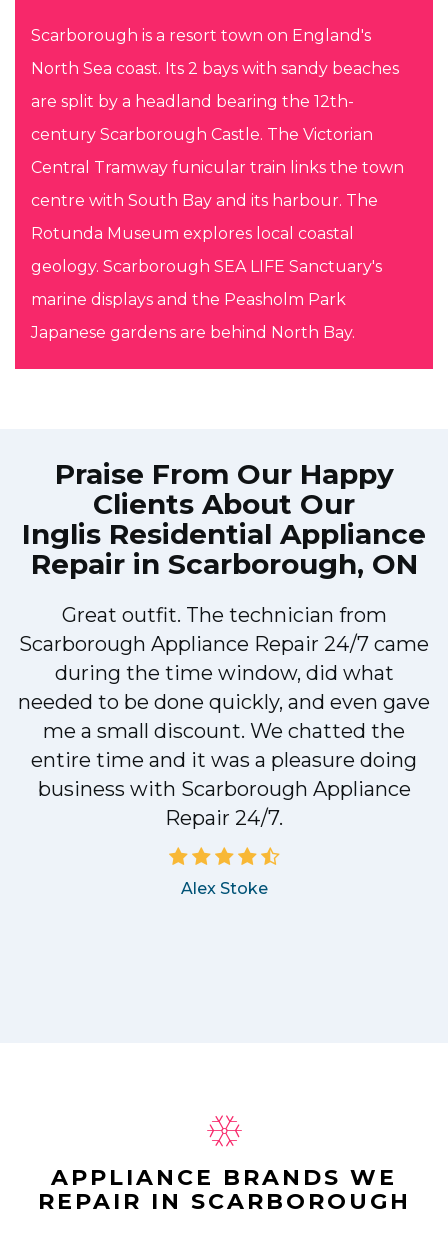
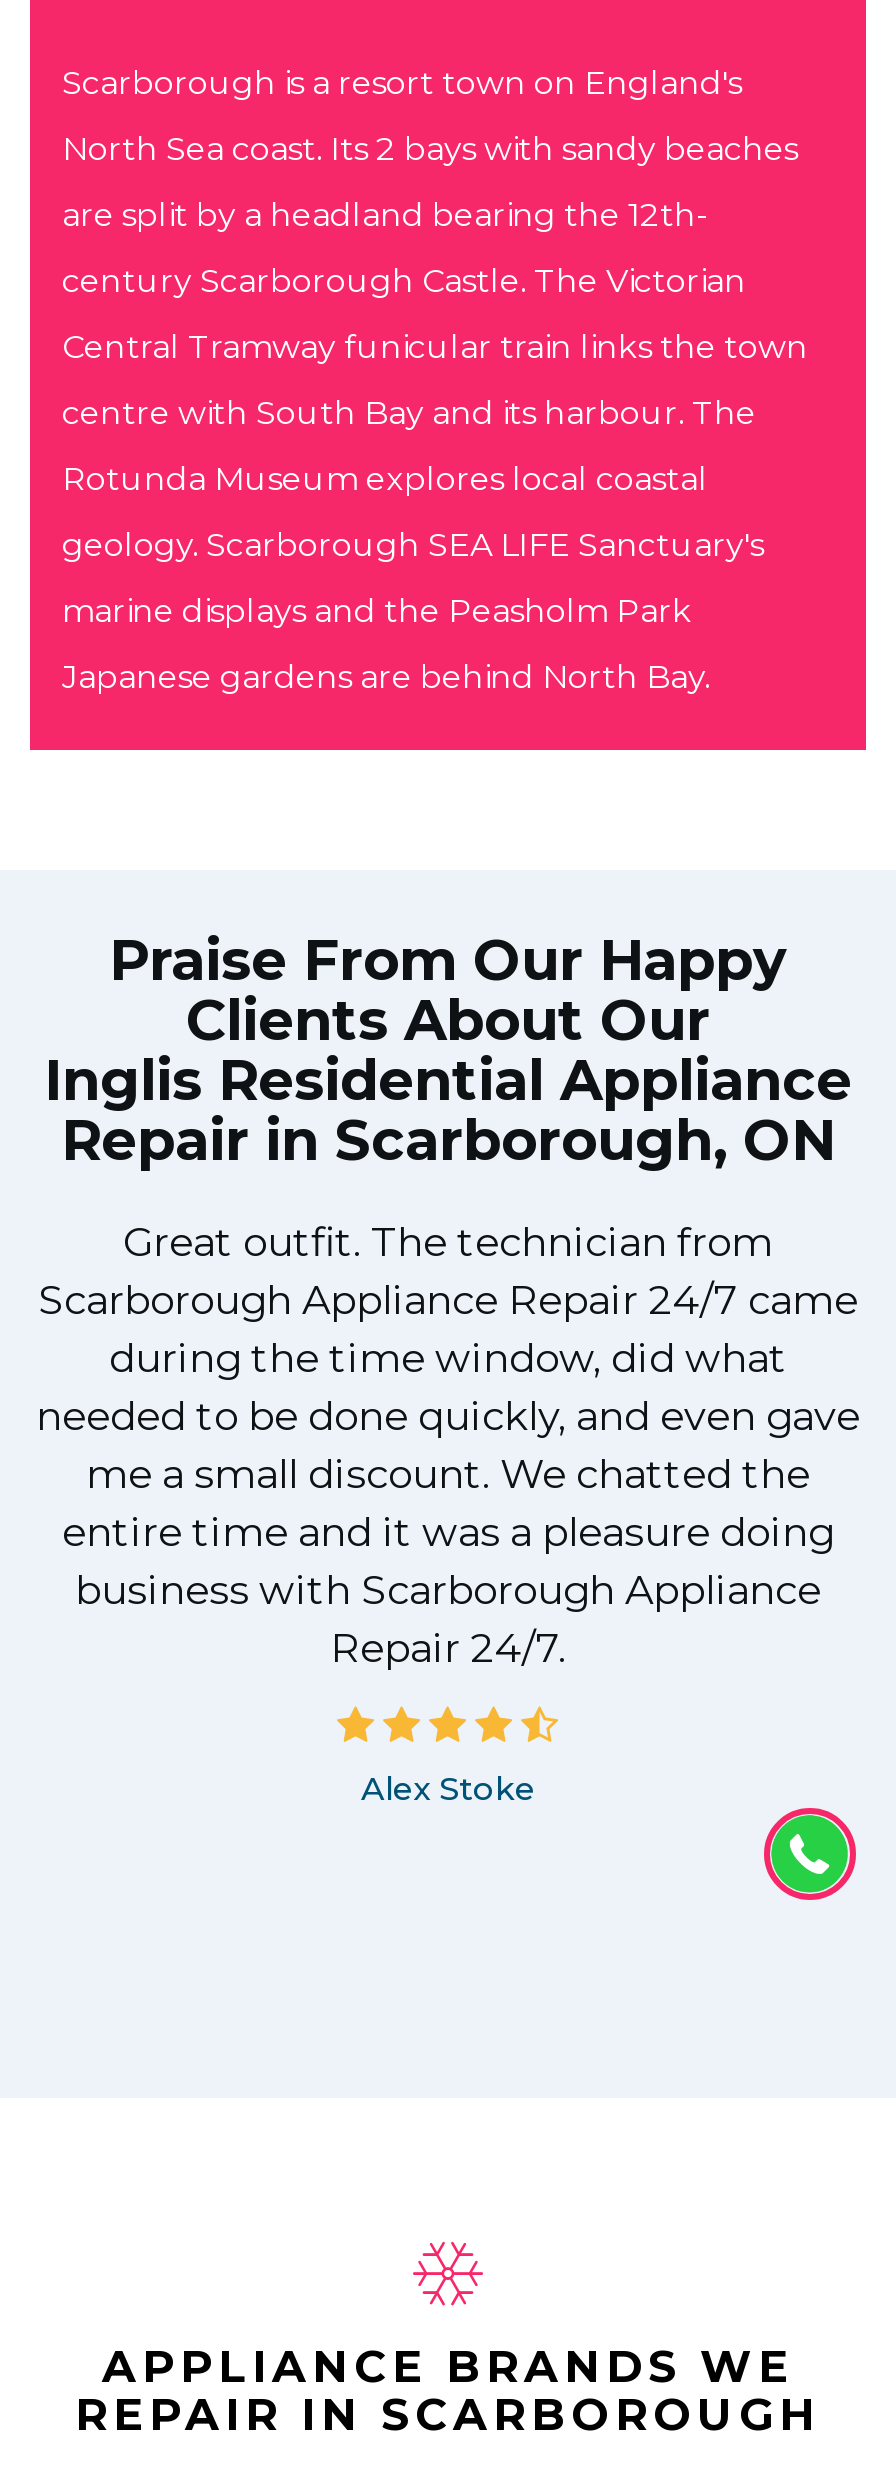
+ [image]
